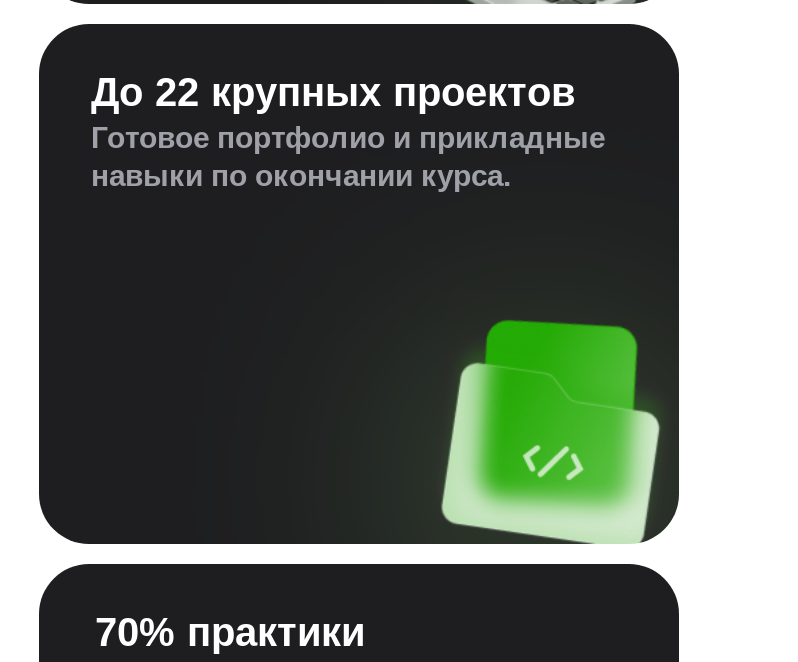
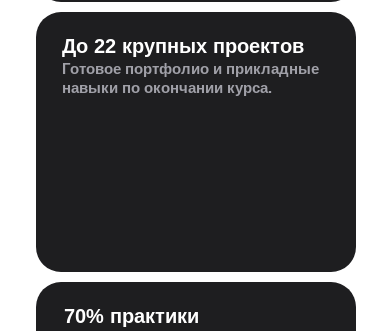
- [image]
